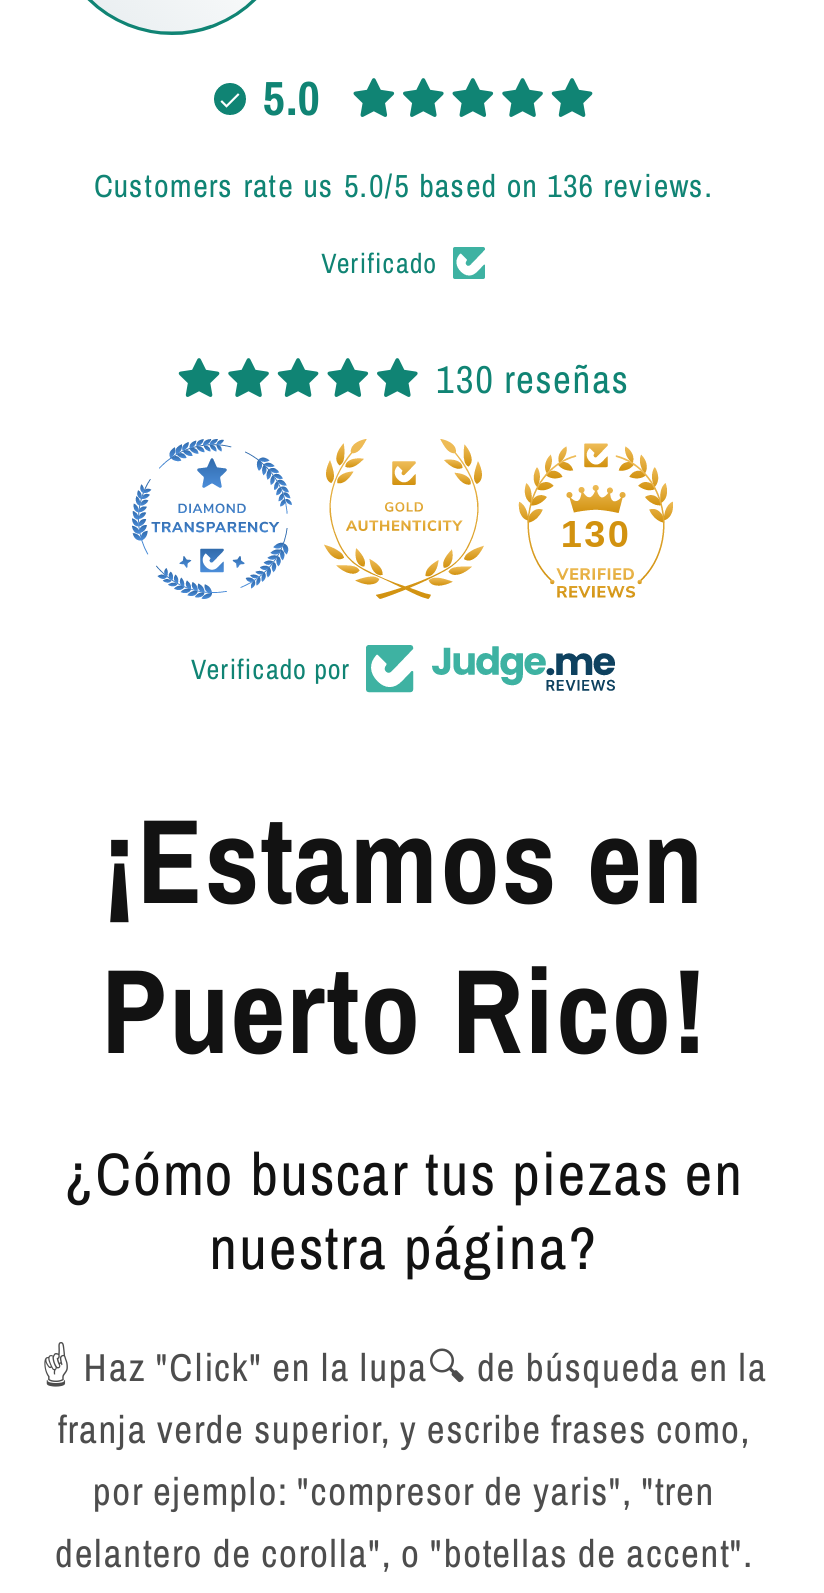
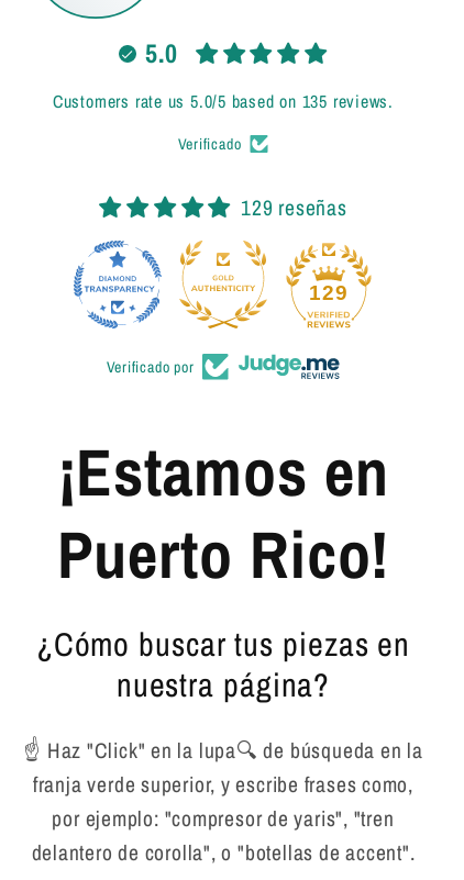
- Customers rate us 5.0/5 based on 136 reviews.
+ Customers rate us 5.0/5 based on 135 reviews.

- 130 reseñas
+ 129 reseñas

- 130
+ 129
